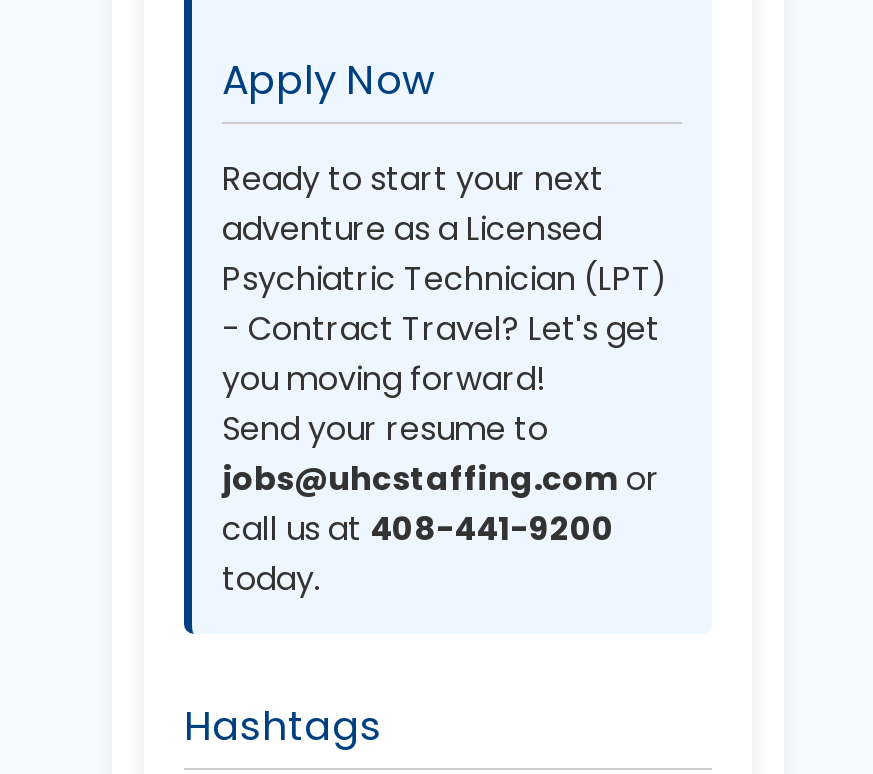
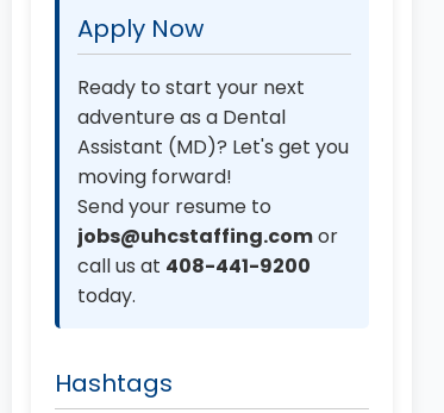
- adventure as a Licensed
- Psychiatric Technician (LPT)
- - Contract Travel? Let's get
- you moving forward!
+ adventure as a Dental
+ Assistant (MD)? Let's get you
+ moving forward!
